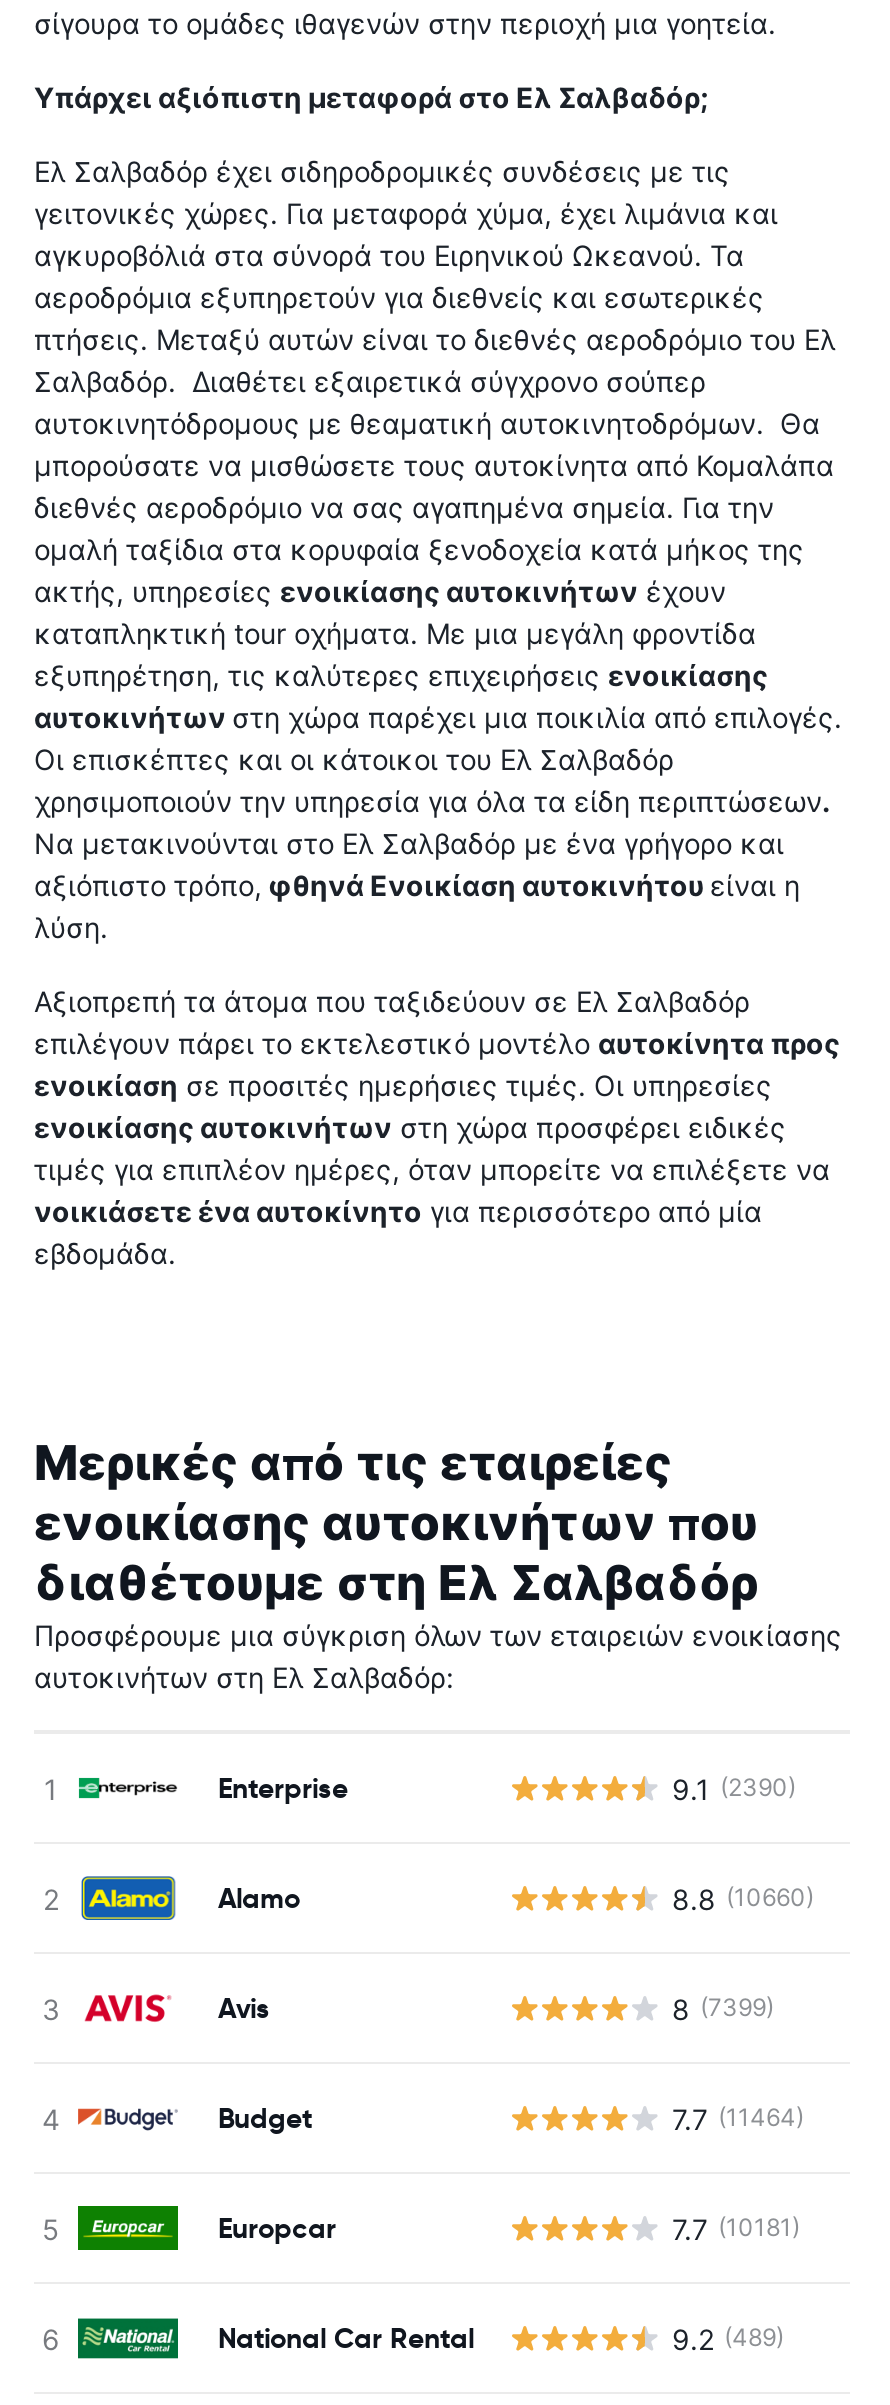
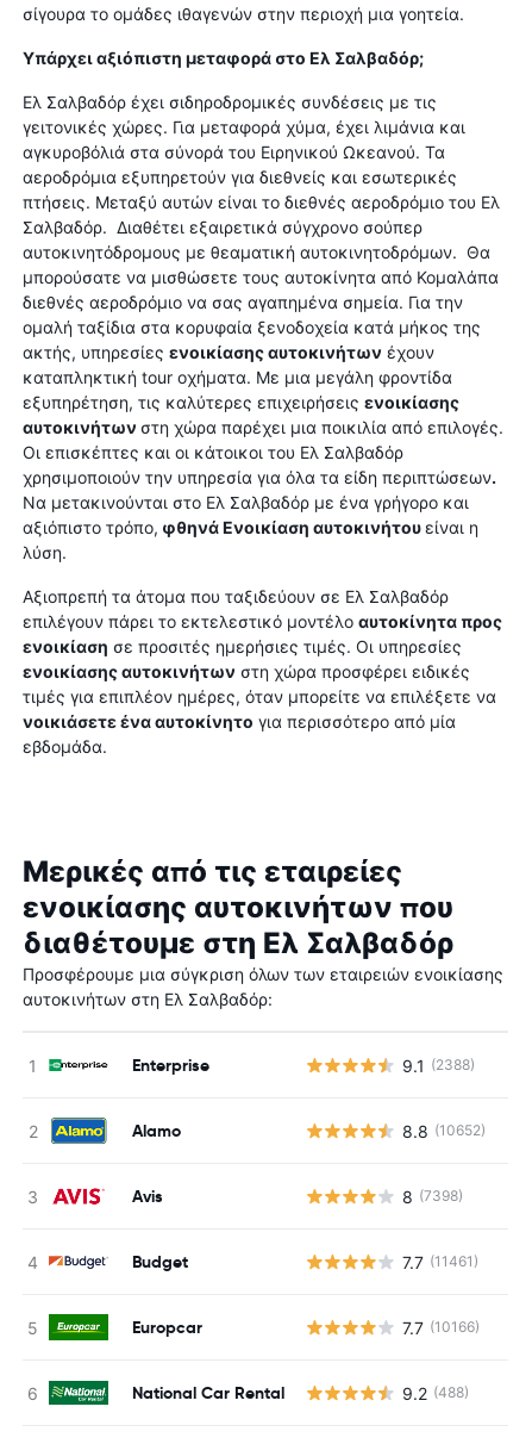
- 9.1 (2390)
+ 9.1 (2388)

- 8.8 (10660)
+ 8.8 (10652)

- 8 (7399)
+ 8 (7398)

- 7.7 (11464)
+ 7.7 (11461)

- 7.7 (10181)
+ 7.7 (10166)

- 9.2 (489)
+ 9.2 (488)
